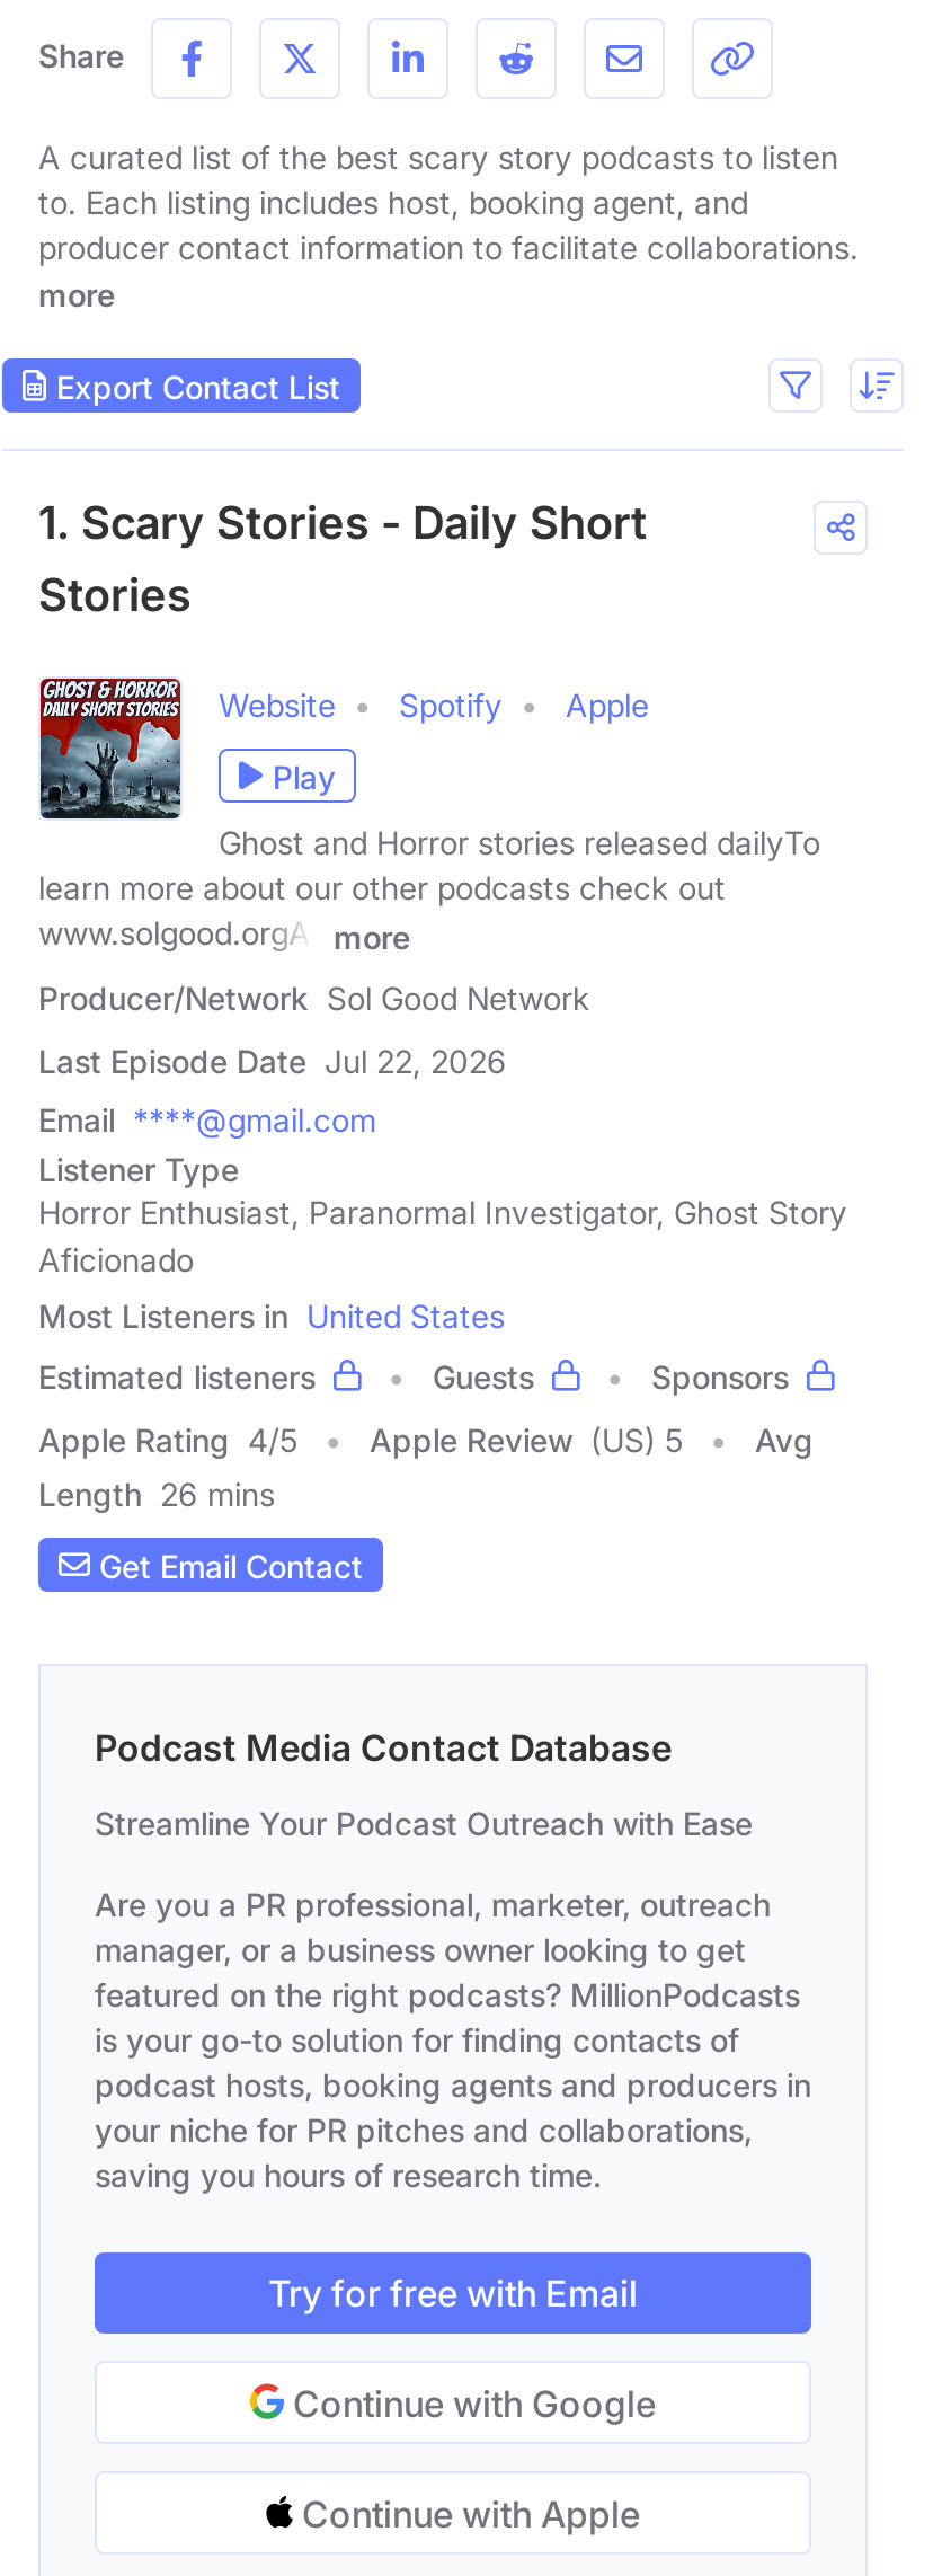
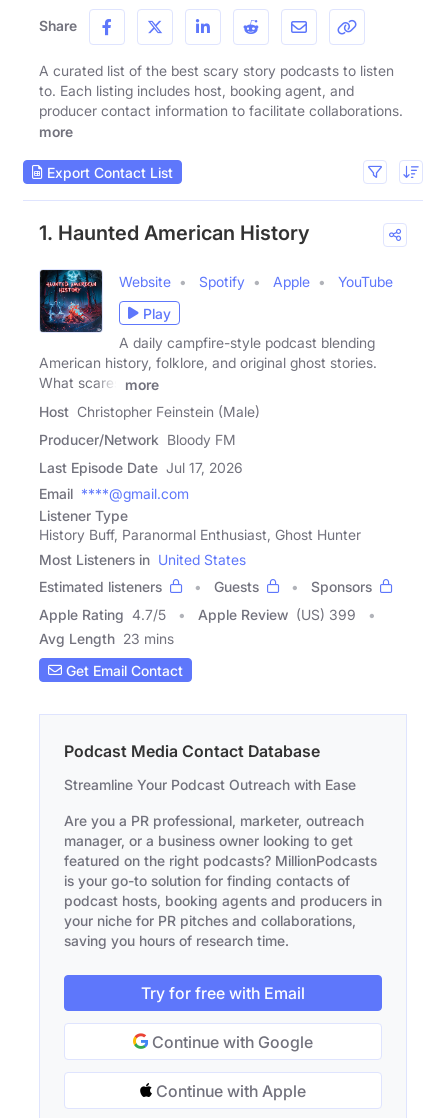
- 1. Scary Stories - Daily Short
- Stories
+ 1. Haunted American History

- [image]
- Ghost and Horror stories released dailyTo
- learn more about our other podcasts check out
- www.solgood.orgAll more
- Producer/Network Sol Good Network
- Last Episode Date Jul 22, 2026
+ [image]
+ A daily campfire-style podcast blending
+ American history, folklore, and original ghost stories.
+ What scares more
+ Host Christopher Feinstein (Male)
+ Producer/Network Bloody FM
+ Last Episode Date Jul 17, 2026

+ YouTube

- Horror Enthusiast, Paranormal Investigator, Ghost Story
- Aficionado
+ History Buff, Paranormal Enthusiast, Ghost Hunter

- Apple Rating 4/5
- Apple Review (US) 5
- Avg
- Length 26 mins
+ Apple Rating 4.7/5
+ Apple Review (US) 399
+ Avg Length 23 mins
